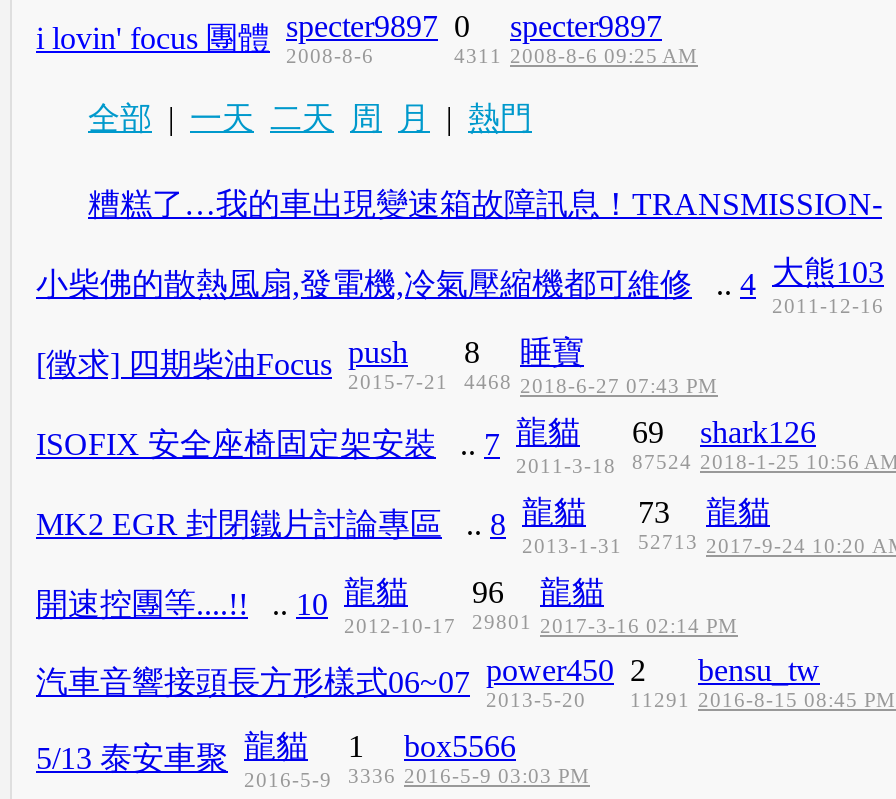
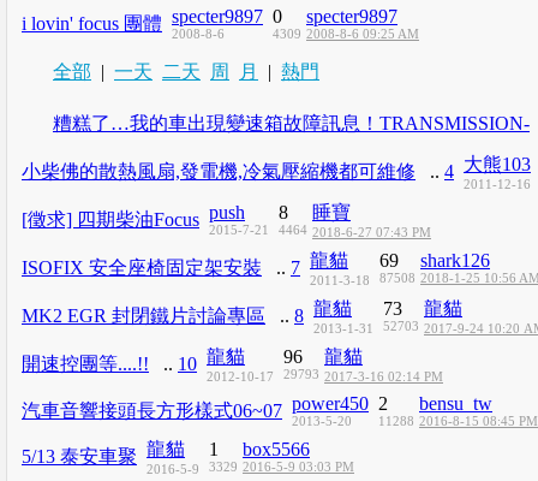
- 4311 2008-8-6 09:25 AM
+ 4309 2008-8-6 09:25 AM

- 2015-7-21 4468 2018-6-27 07:43 PM
+ 2015-7-21 4464 2018-6-27 07:43 PM

- 87524
+ 87508

- 52713
+ 52703

- 2012-10-17 29801 2017-3-16 02:14 PM
+ 2012-10-17 29793 2017-3-16 02:14 PM

- 2013-5-20 11291 2016-8-15 08:45 PM
+ 2013-5-20 11288 2016-8-15 08:45 PM

- 2016-5-9 3336 2016-5-9 03:03 PM
+ 2016-5-9 3329 2016-5-9 03:03 PM
